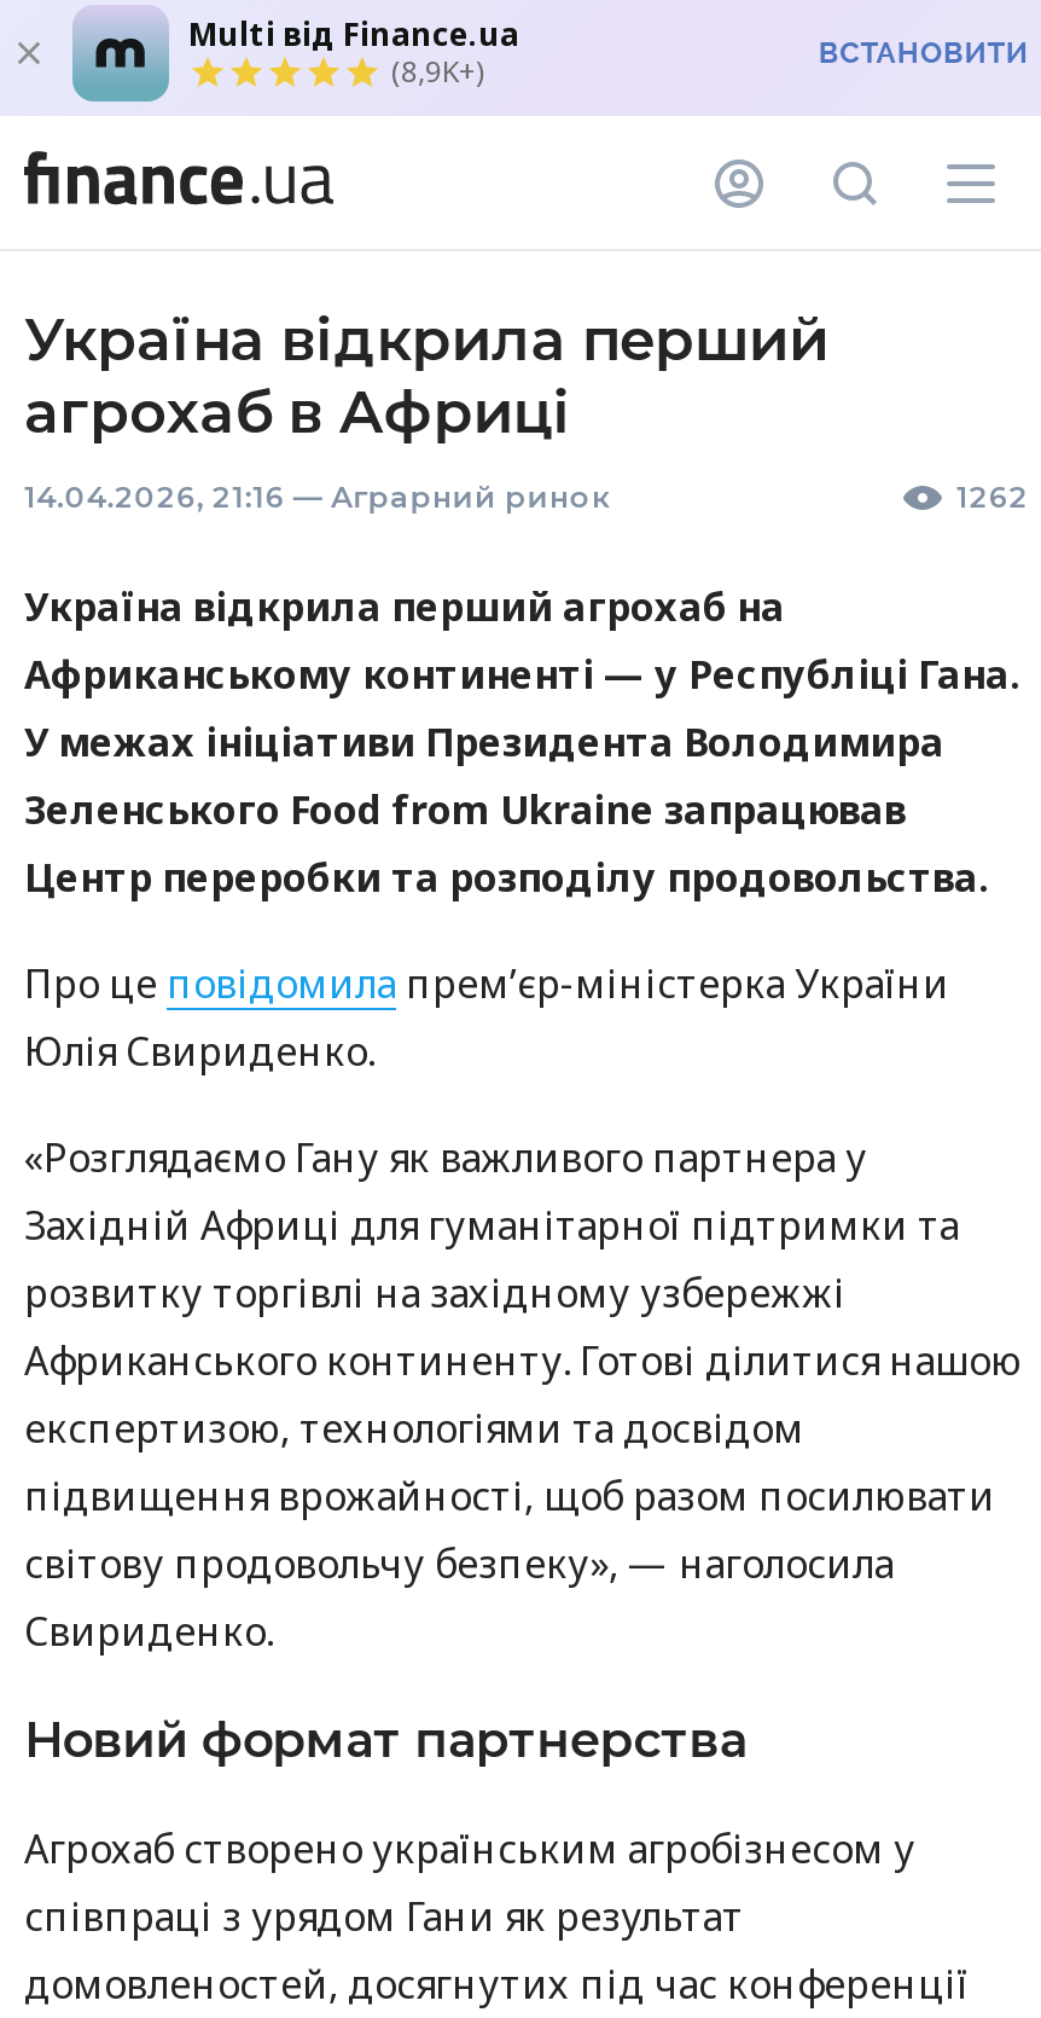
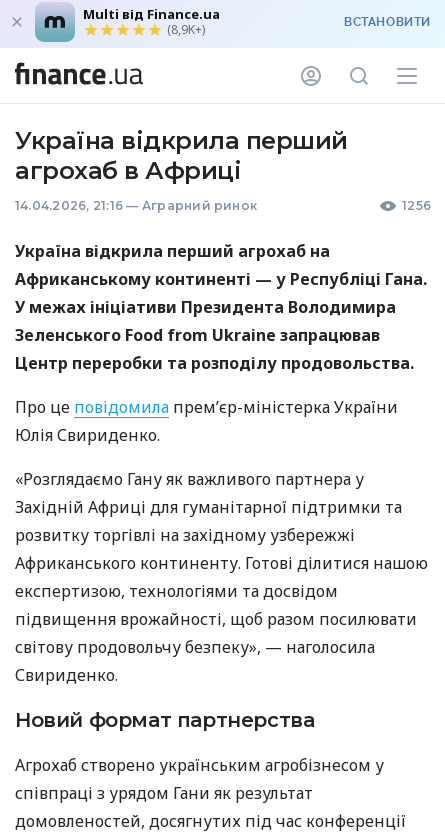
- 1262
+ 1256
